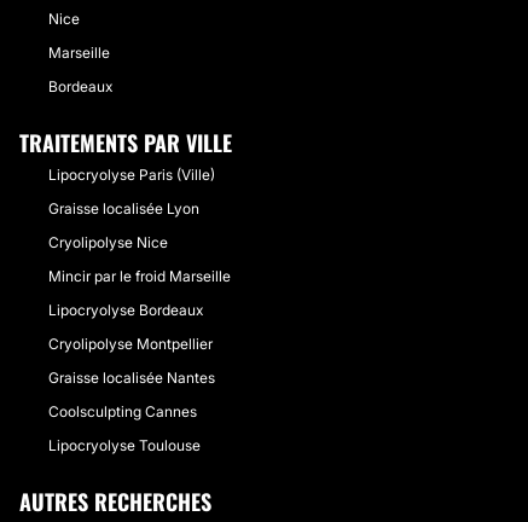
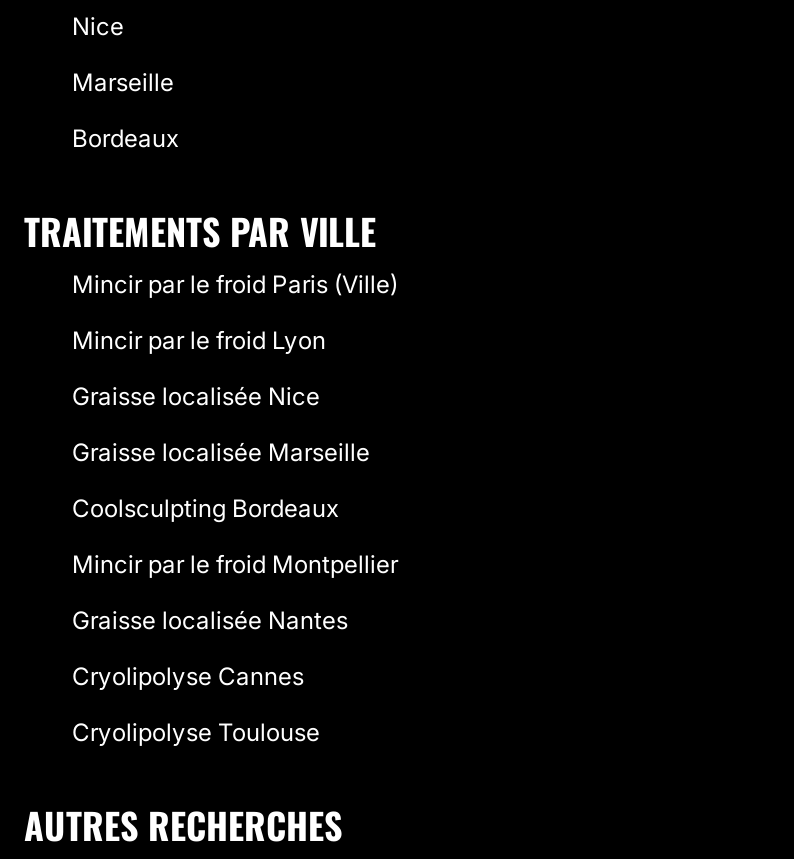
- Lipocryolyse Paris (Ville)
+ Mincir par le froid Paris (Ville)

- Graisse localisée Lyon
+ Mincir par le froid Lyon

- Cryolipolyse Nice
+ Graisse localisée Nice

- Mincir par le froid Marseille
+ Graisse localisée Marseille

- Lipocryolyse Bordeaux
+ Coolsculpting Bordeaux

- Cryolipolyse Montpellier
+ Mincir par le froid Montpellier

- Coolsculpting Cannes
+ Cryolipolyse Cannes

- Lipocryolyse Toulouse
+ Cryolipolyse Toulouse
